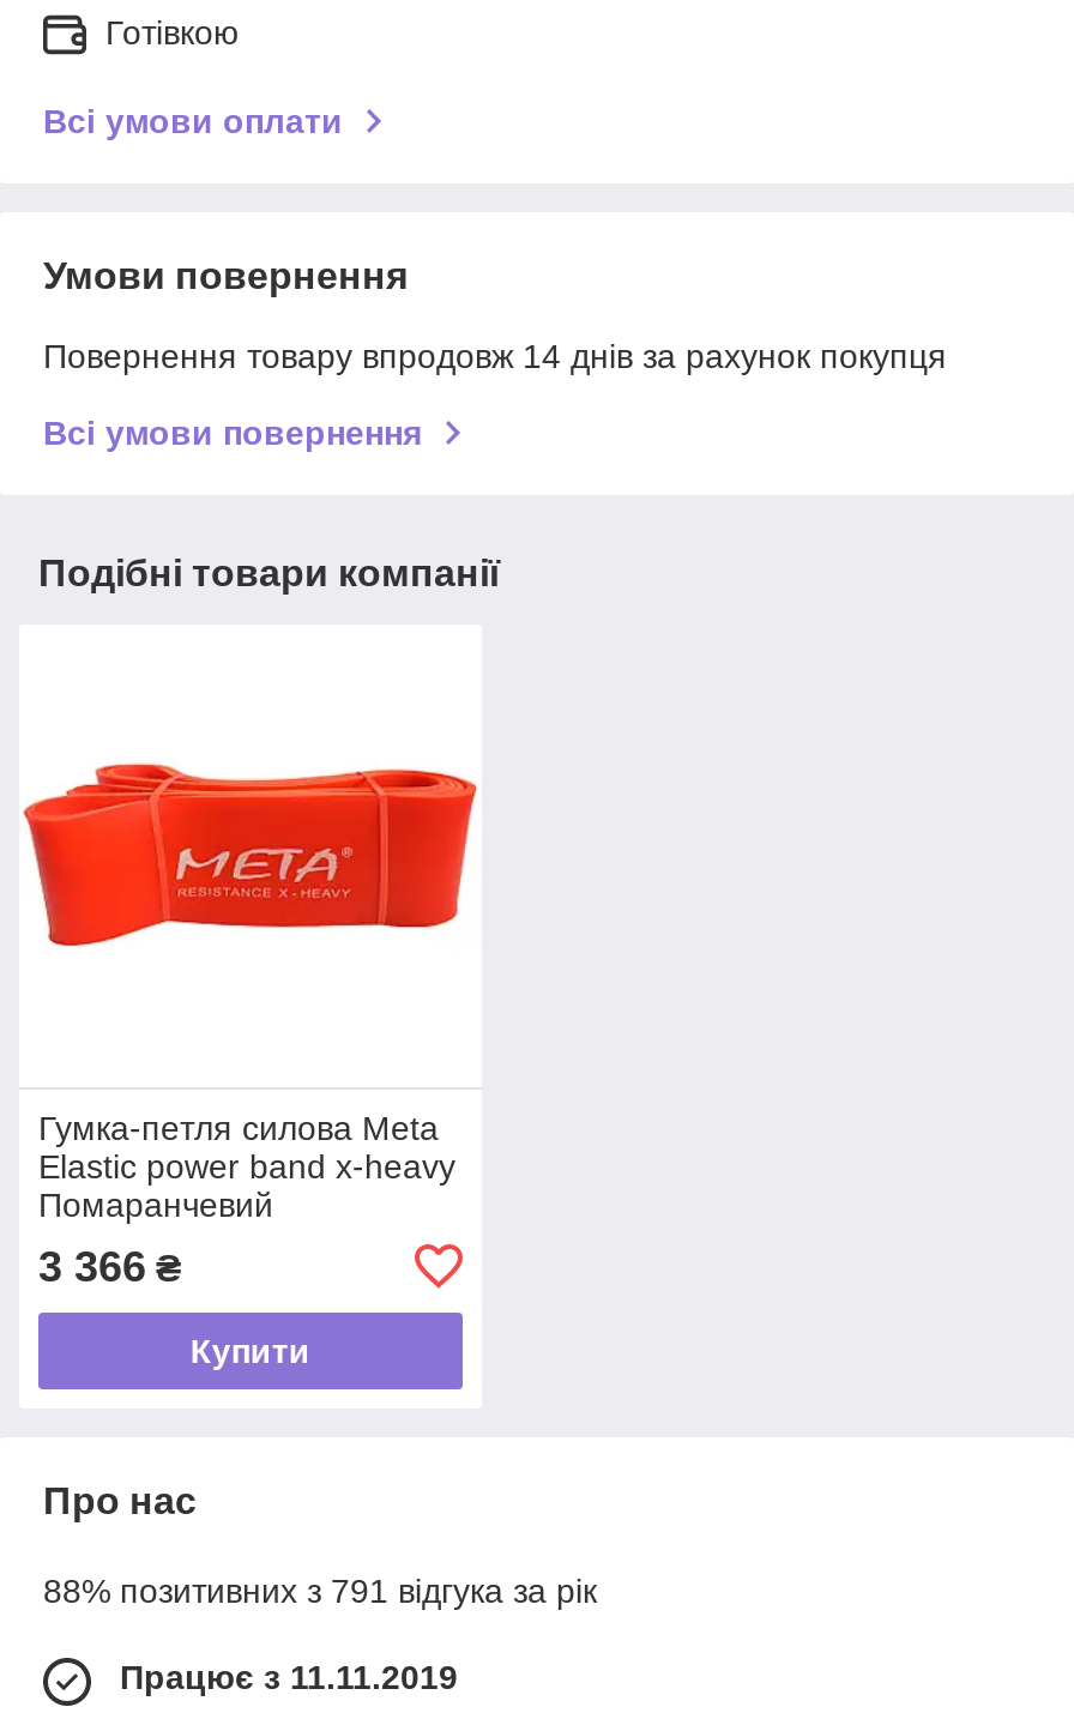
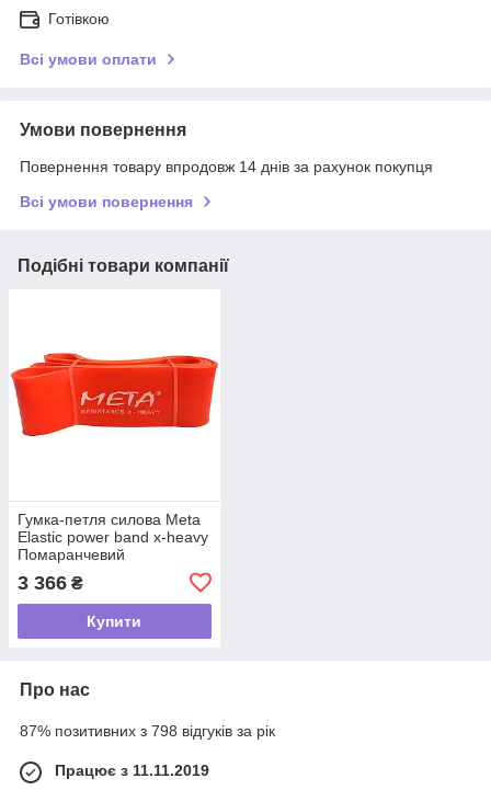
- 88% позитивних з 791 відгука за рік
+ 87% позитивних з 798 відгуків за рік
